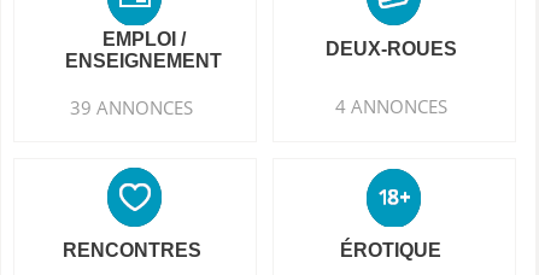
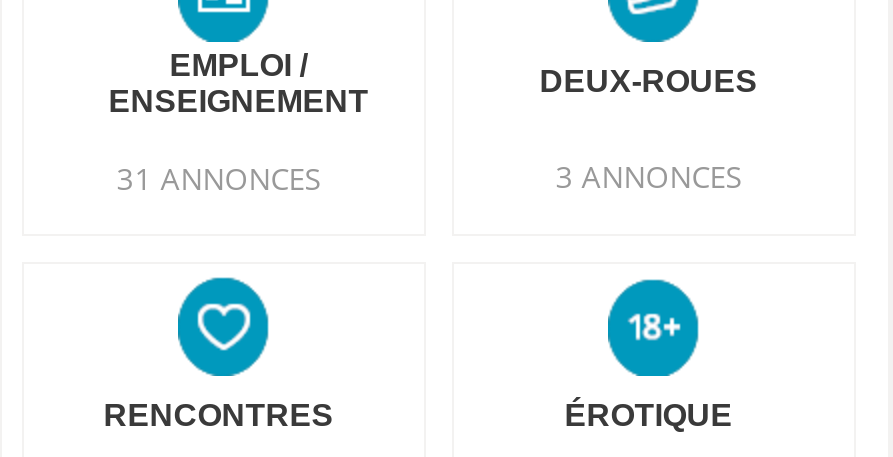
- 39 ANNONCES
+ 31 ANNONCES

- 4 ANNONCES
+ 3 ANNONCES
